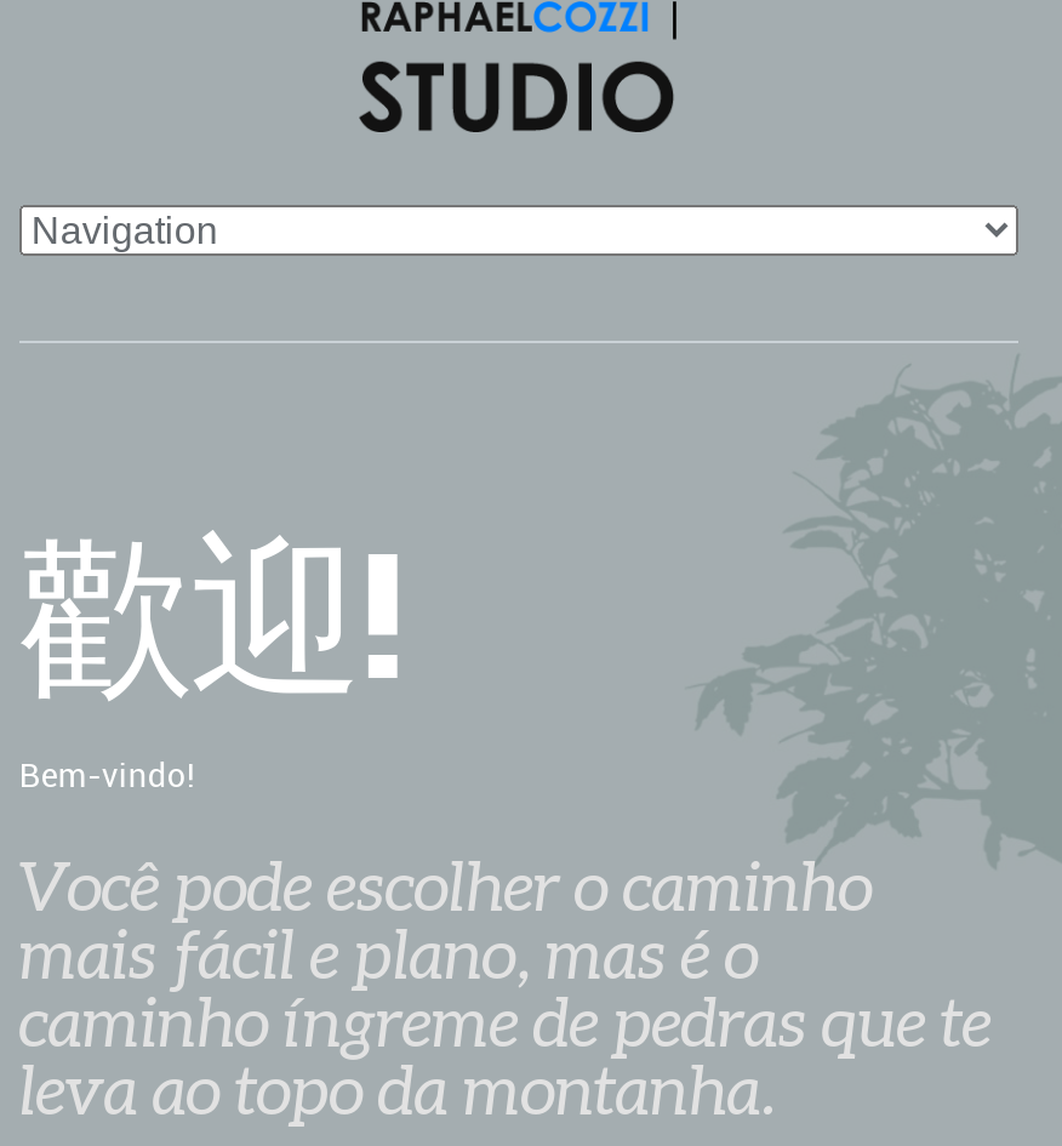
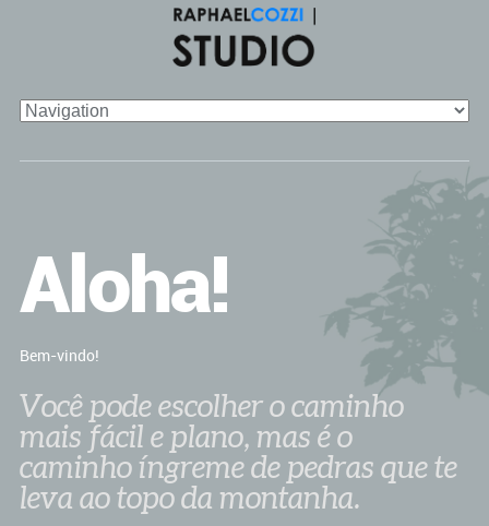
- 歡迎!
+ Aloha!
